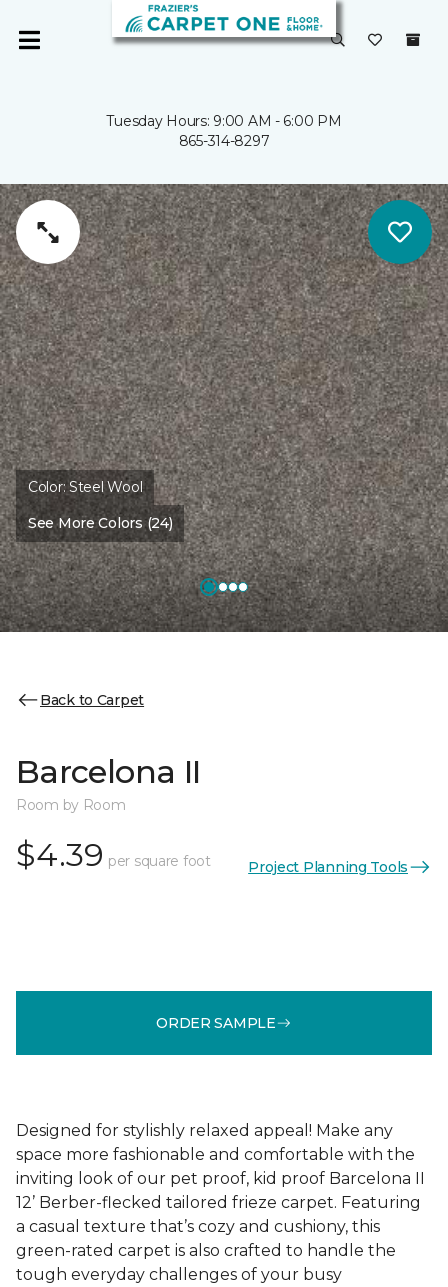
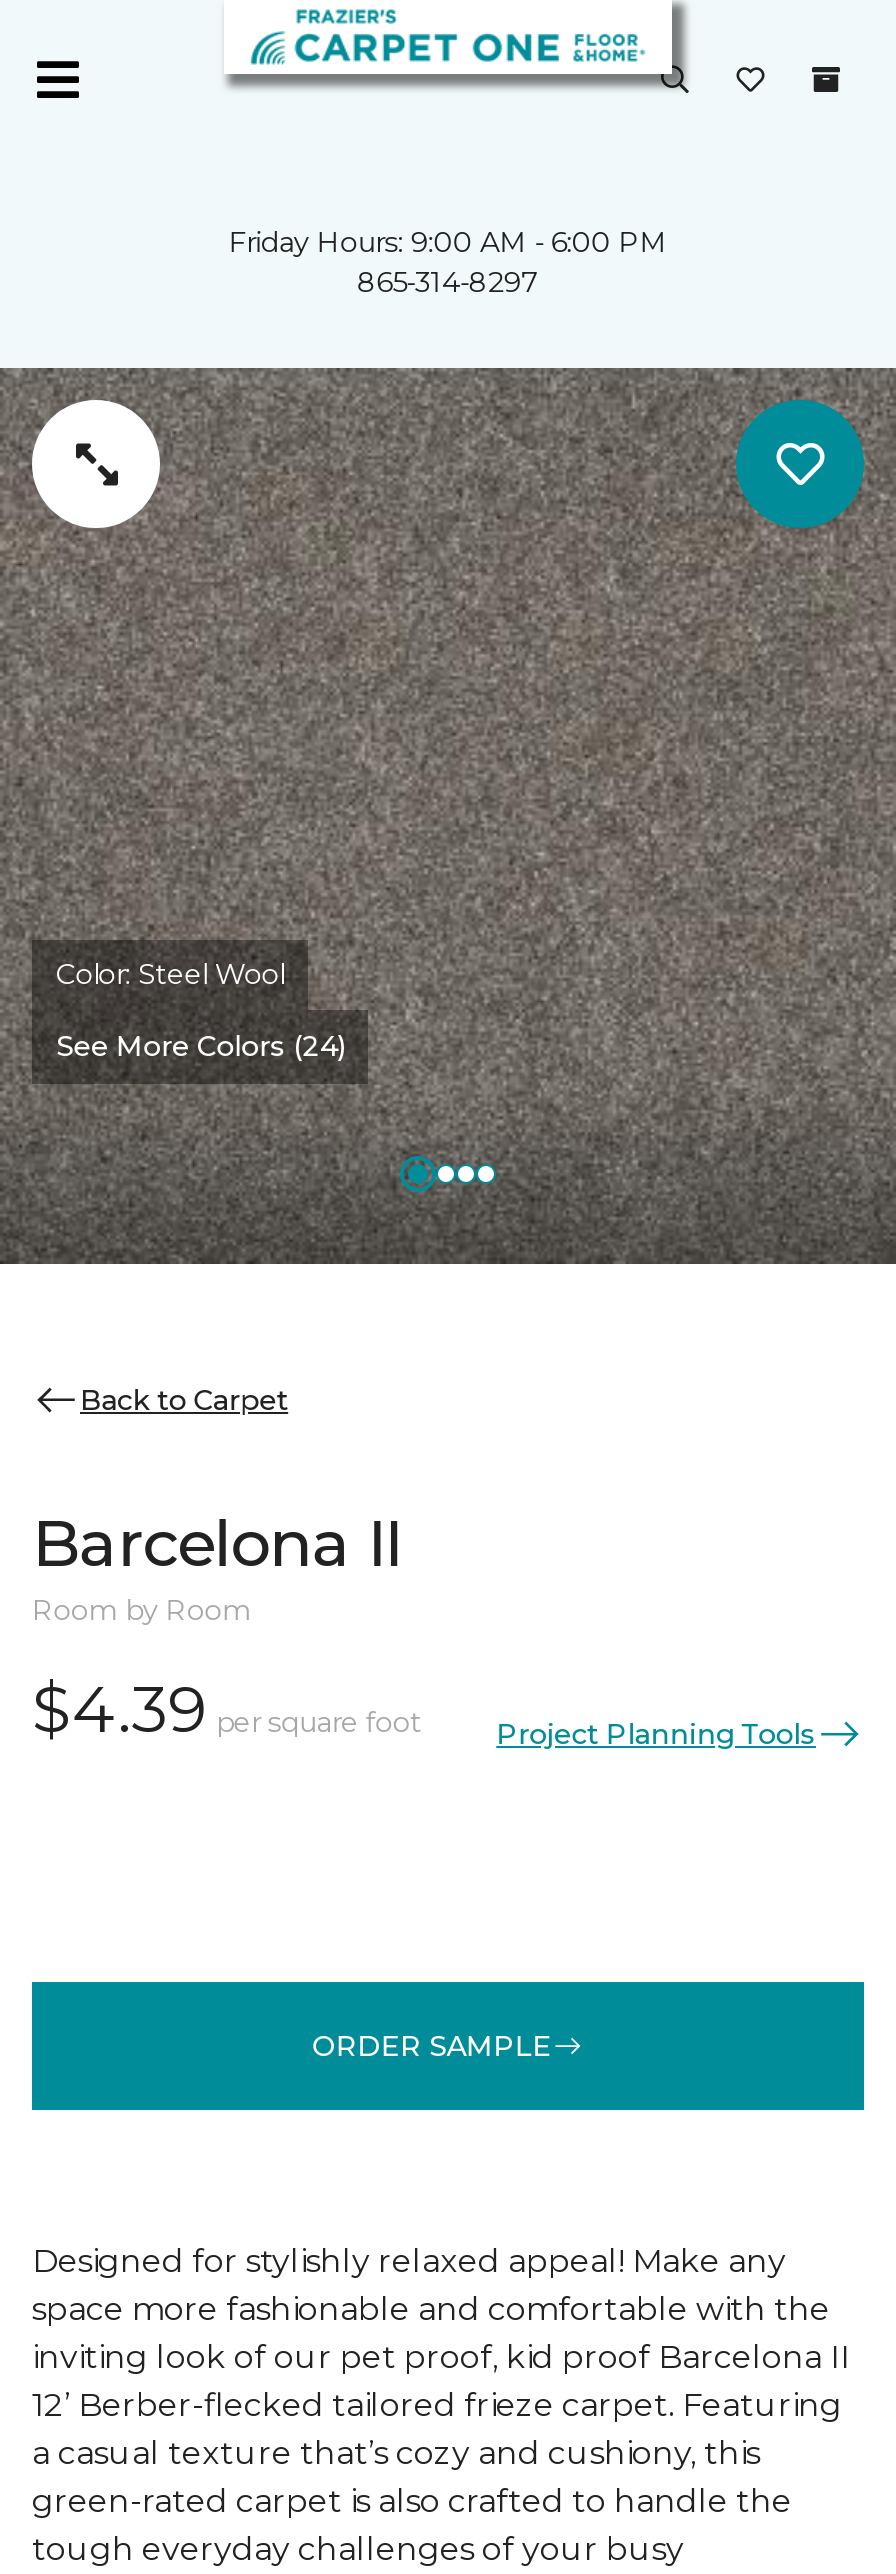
- Tuesday Hours: 9:00 AM - 6:00 PM
+ Friday Hours: 9:00 AM - 6:00 PM
